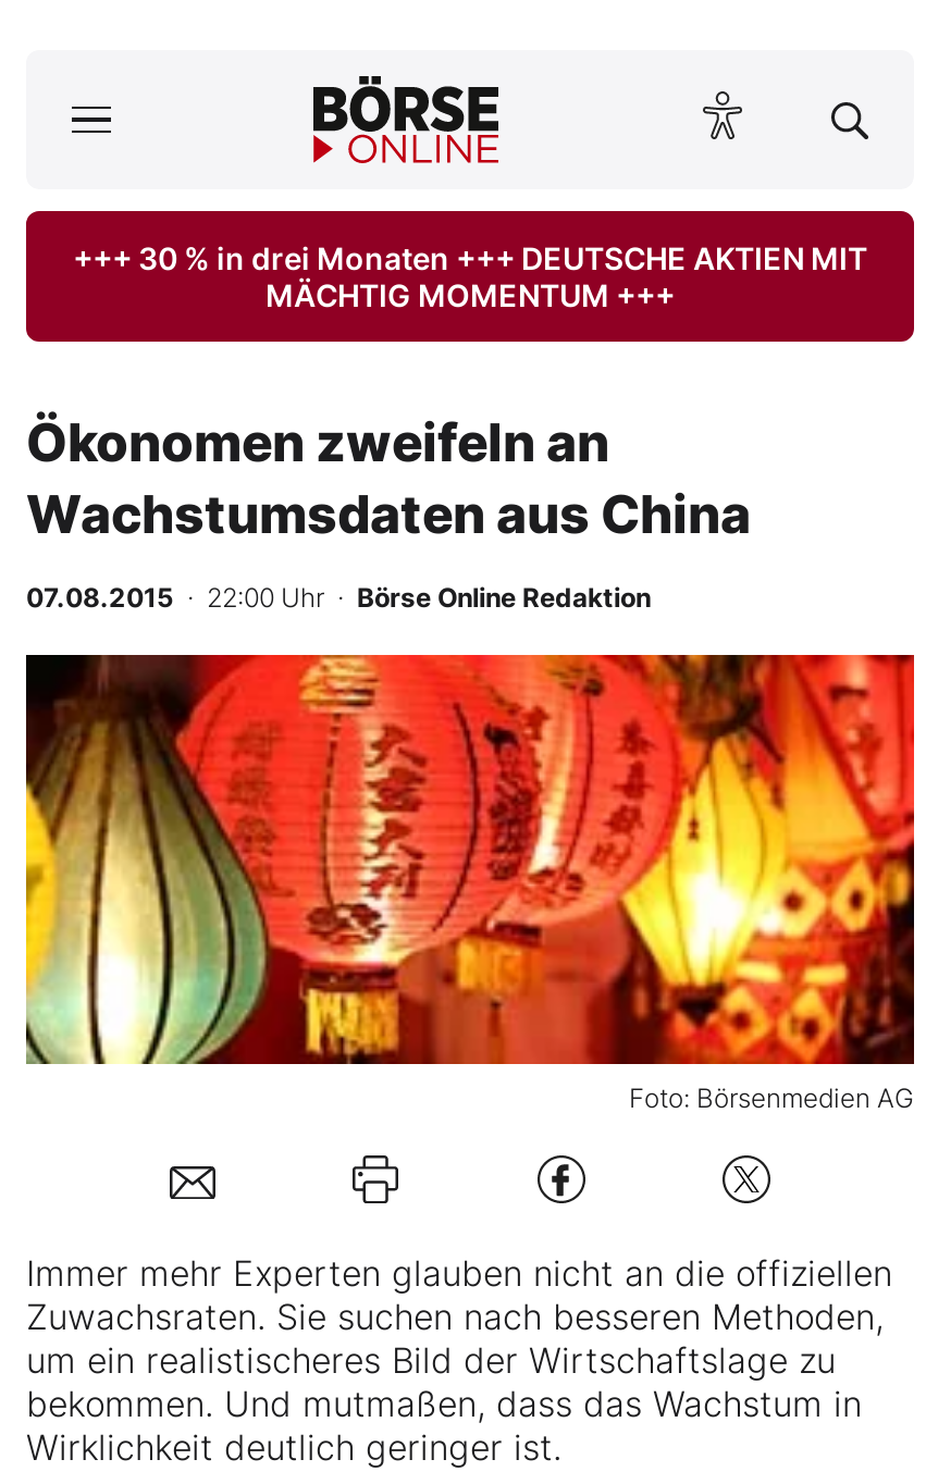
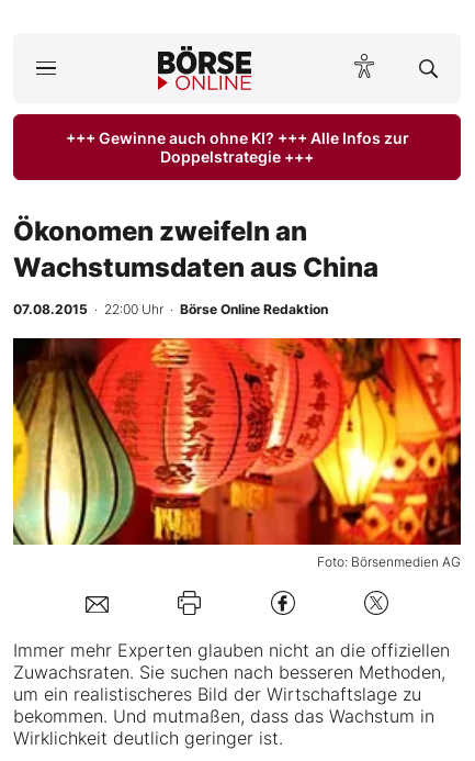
- +++ 30 % in drei Monaten +++ DEUTSCHE AKTIEN MIT
- MÄCHTIG MOMENTUM +++
+ +++ Gewinne auch ohne KI? +++ Alle Infos zur
+ Doppelstrategie +++
